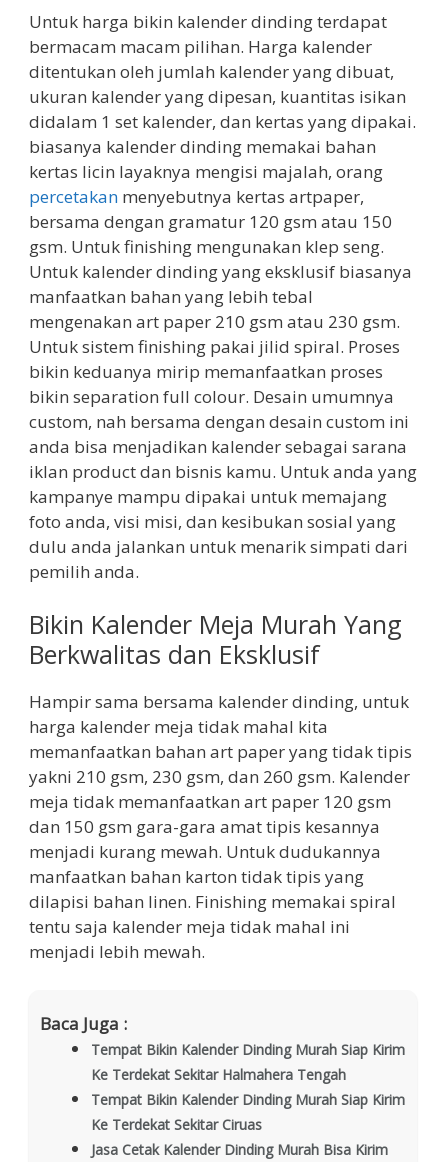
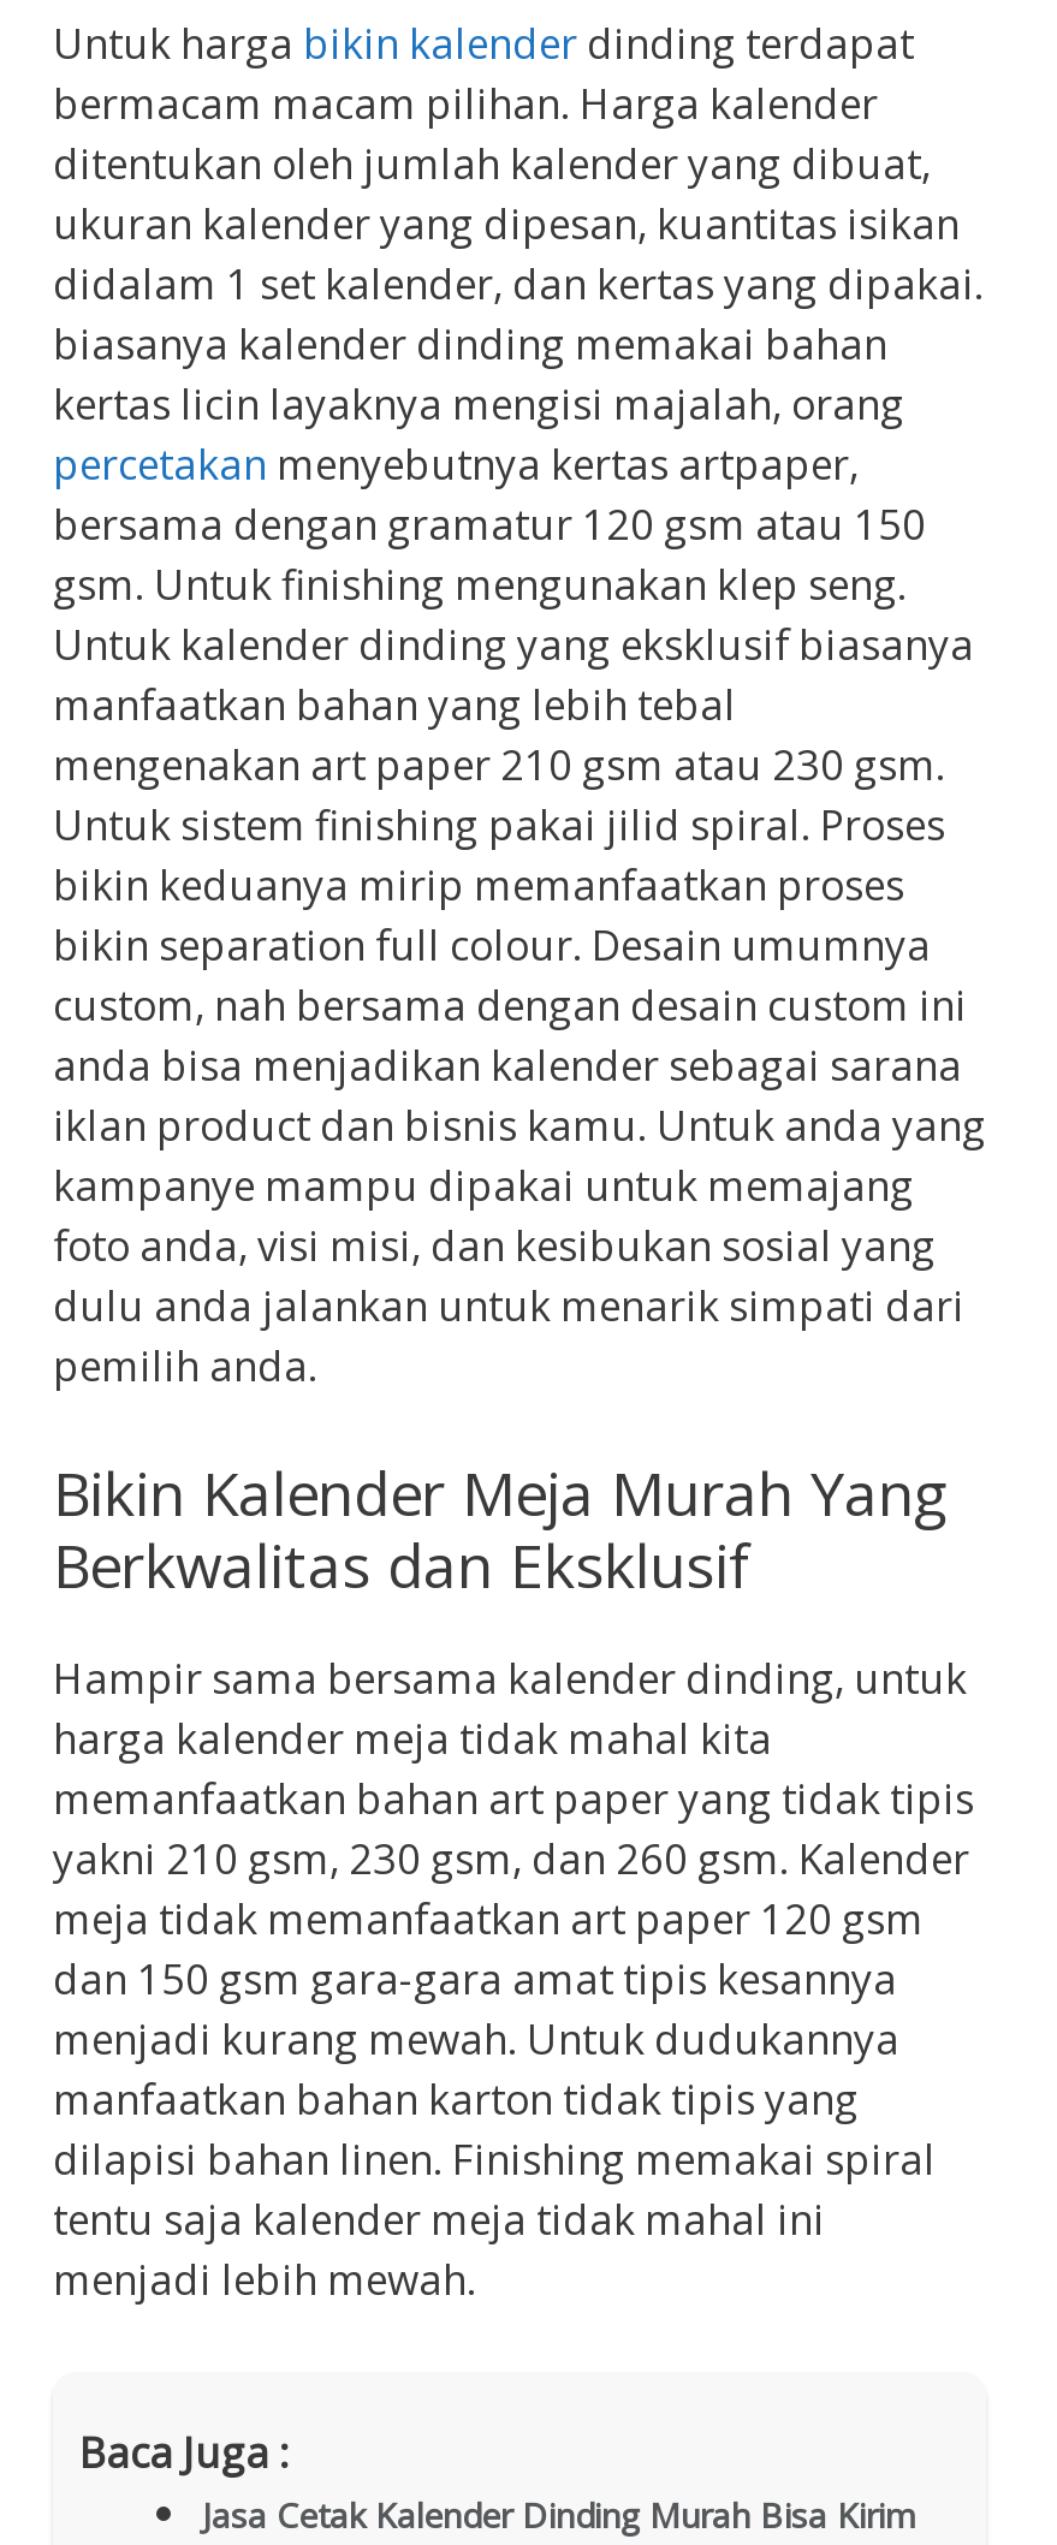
- Tempat Bikin Kalender Dinding Murah Siap Kirim
- Ke Terdekat Sekitar Halmahera Tengah
- Tempat Bikin Kalender Dinding Murah Siap Kirim
- Ke Terdekat Sekitar Ciruas
